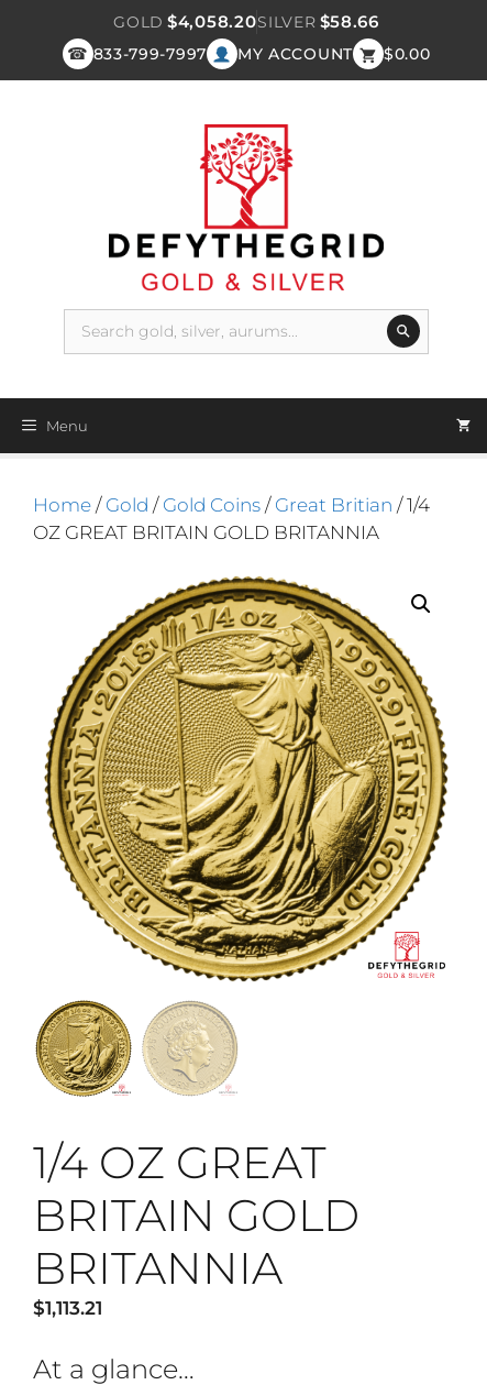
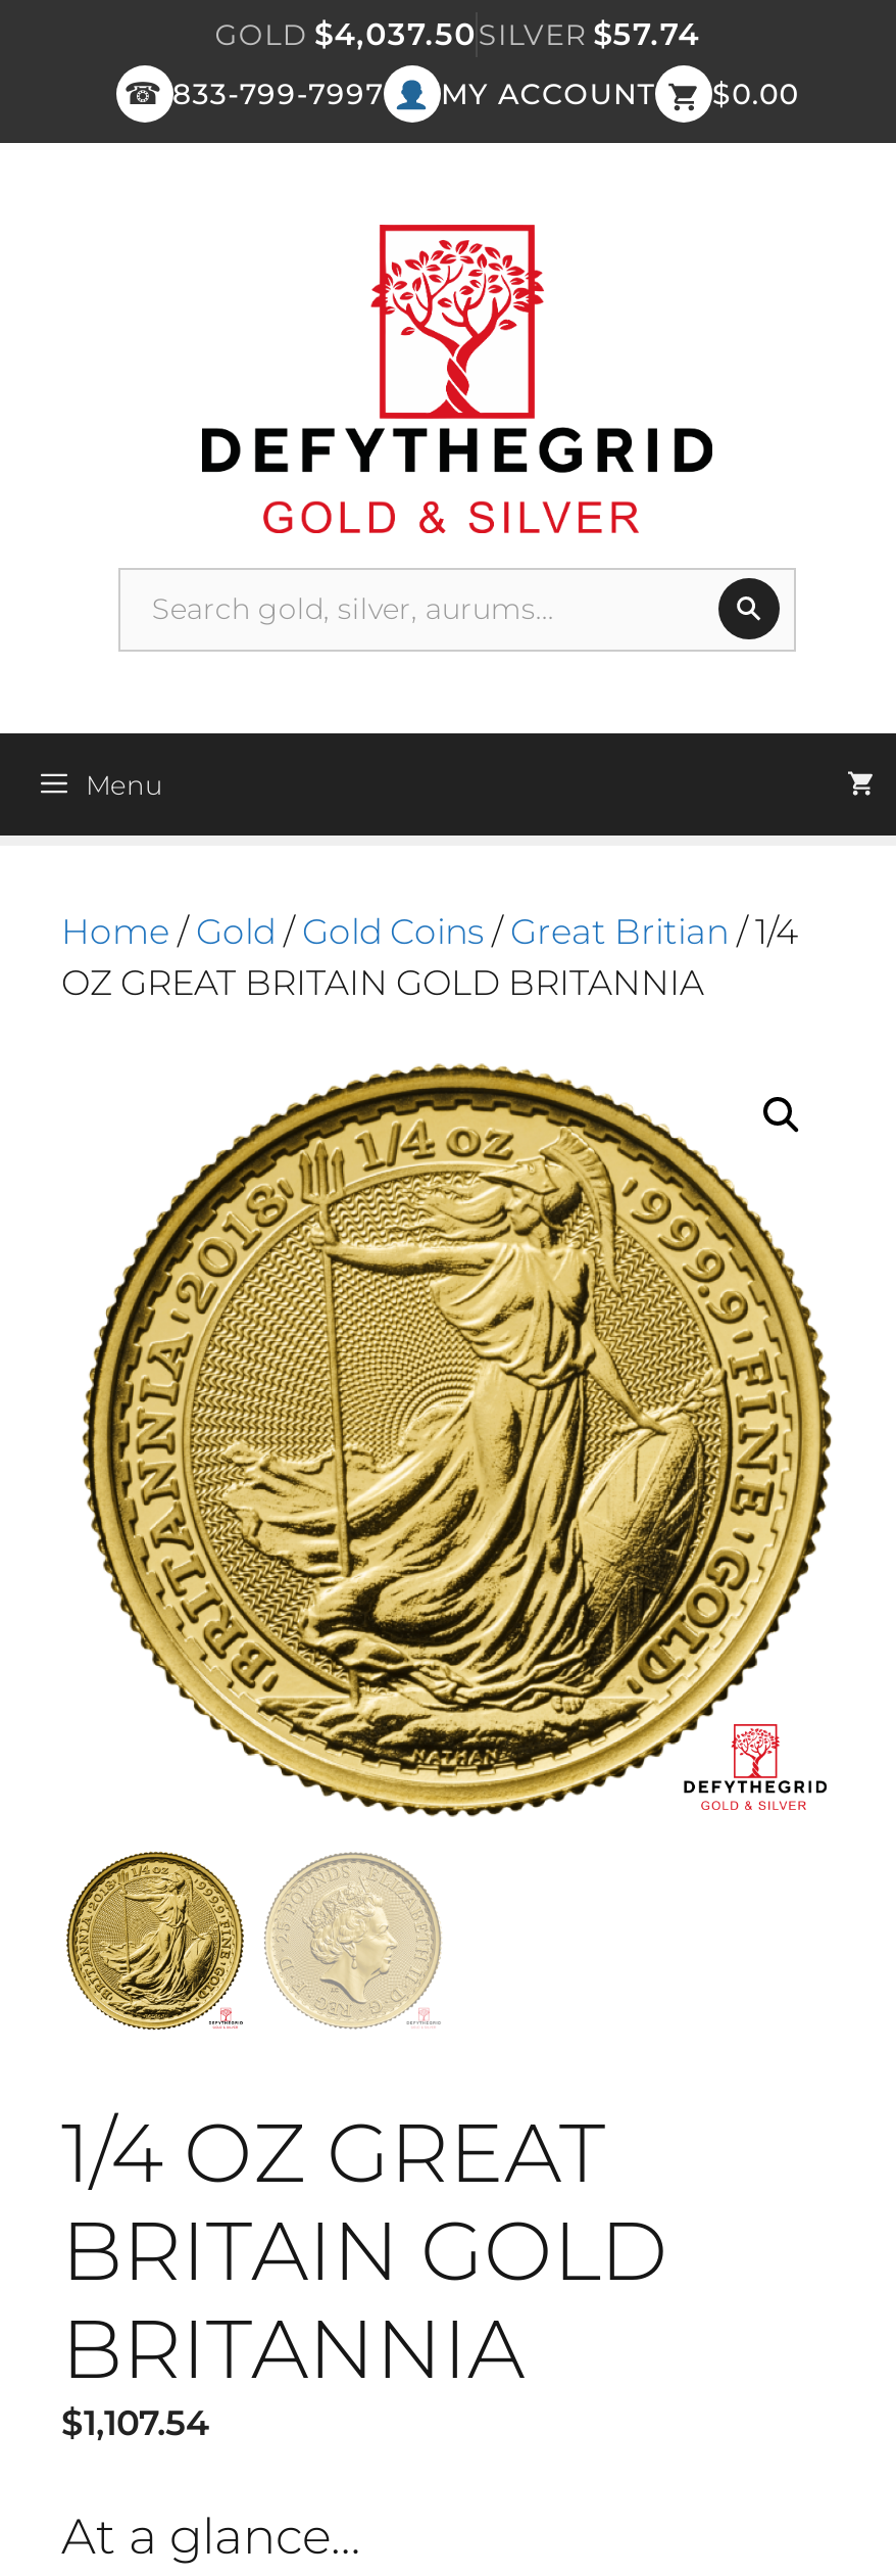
- GOLD $4,058.20SILVER $58.66
+ GOLD $4,037.50SILVER $57.74

- $1,113.21
+ $1,107.54
